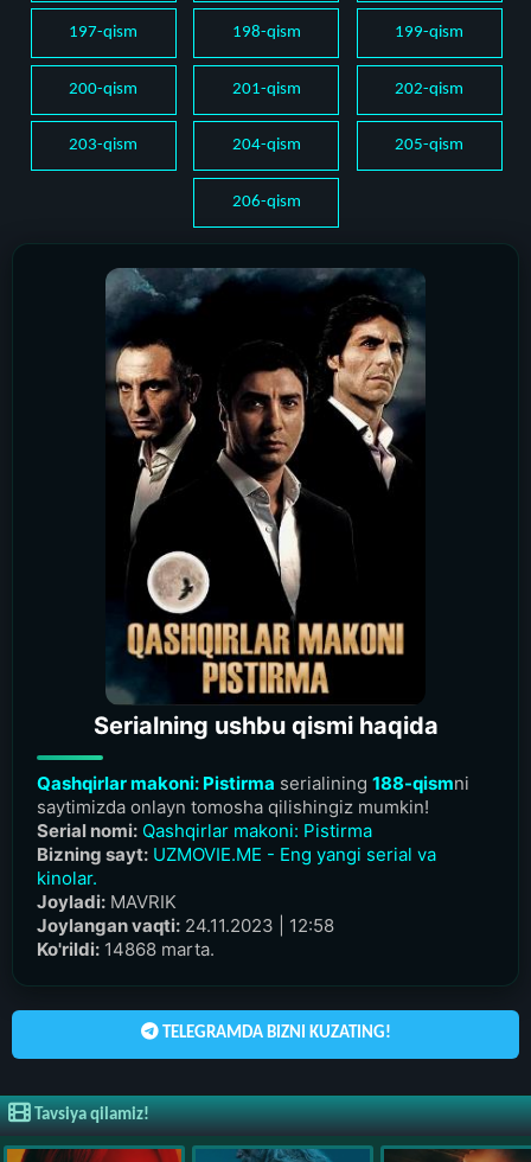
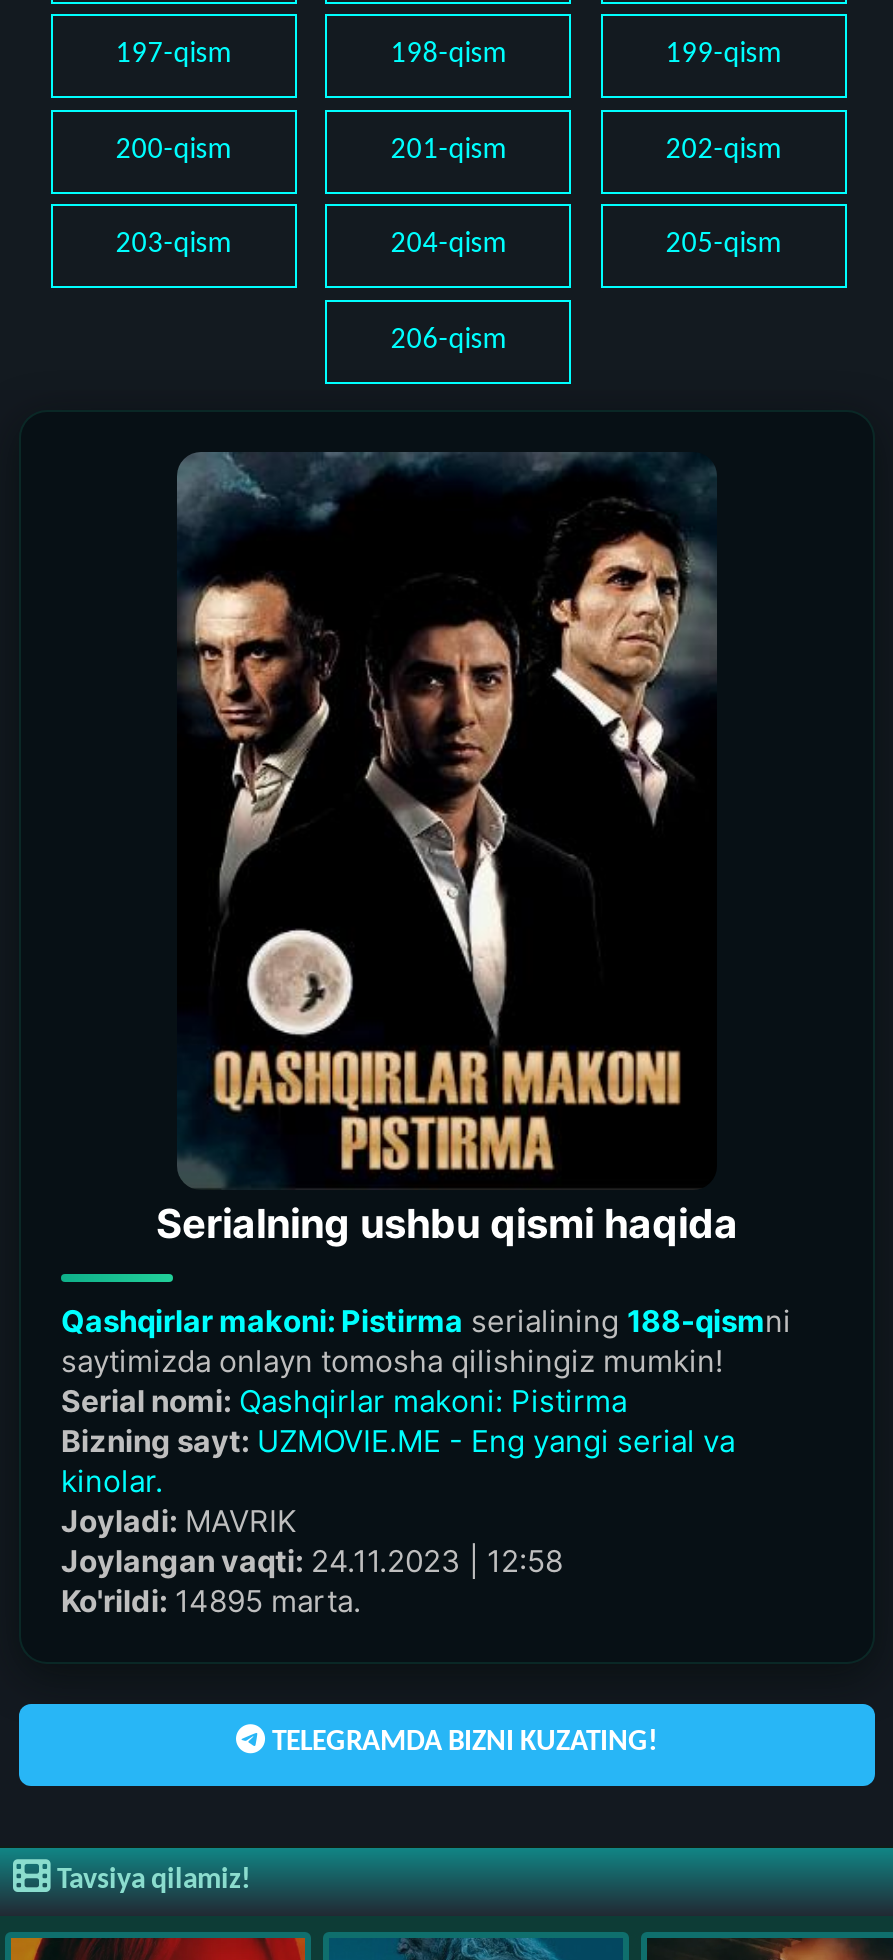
- Ko'rildi: 14868 marta.
+ Ko'rildi: 14895 marta.
